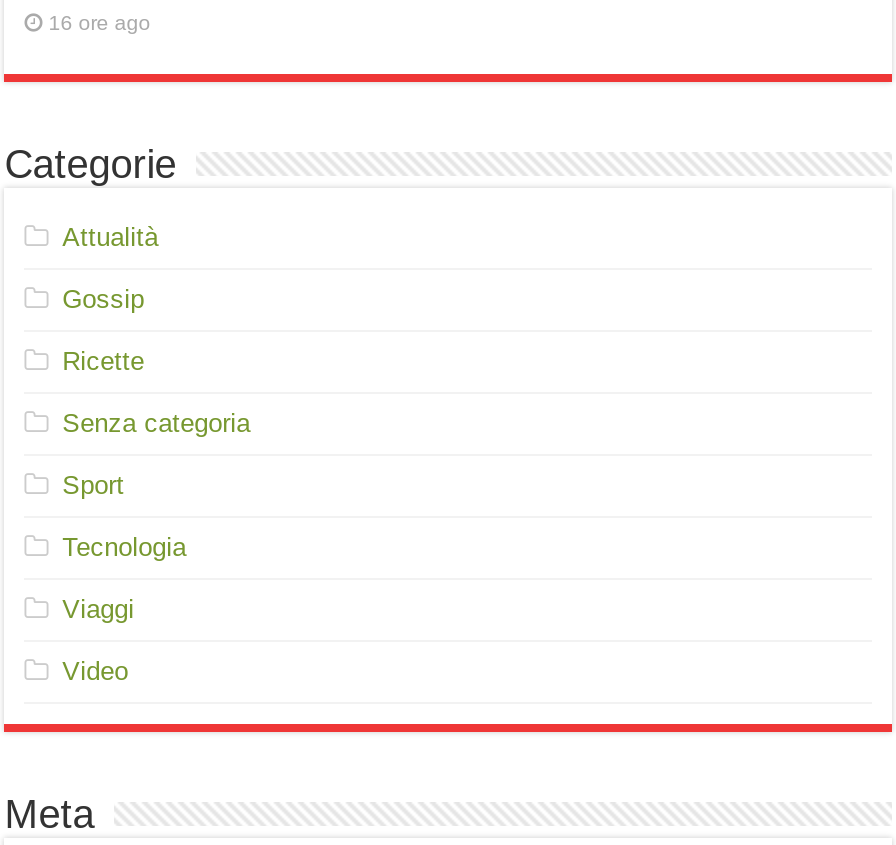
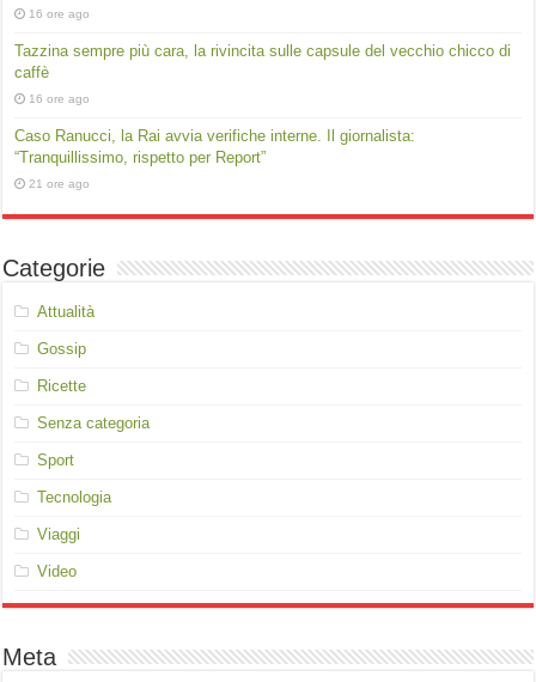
+ Tazzina sempre più cara, la rivincita sulle capsule del vecchio chicco di
+ caffè
+ 16 ore ago
+ Caso Ranucci, la Rai avvia verifiche interne. Il giornalista:
+ “Tranquillissimo, rispetto per Report”
+ 21 ore ago
